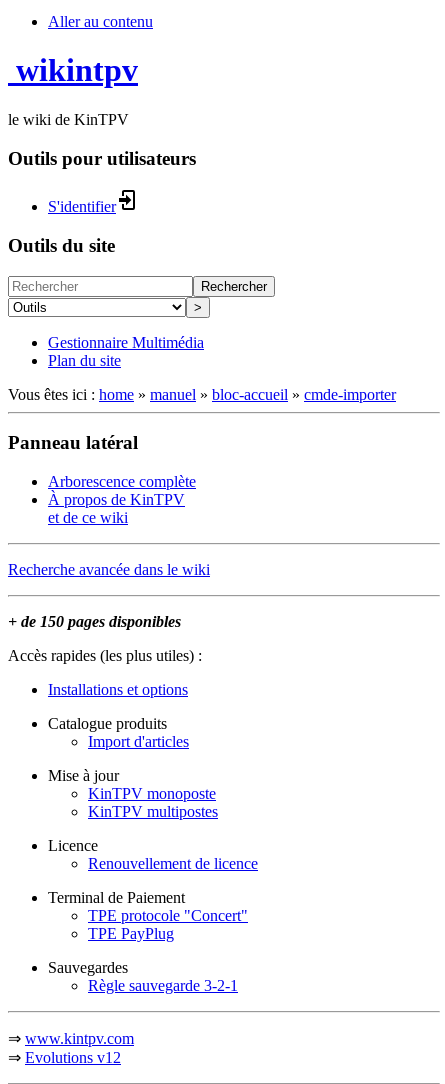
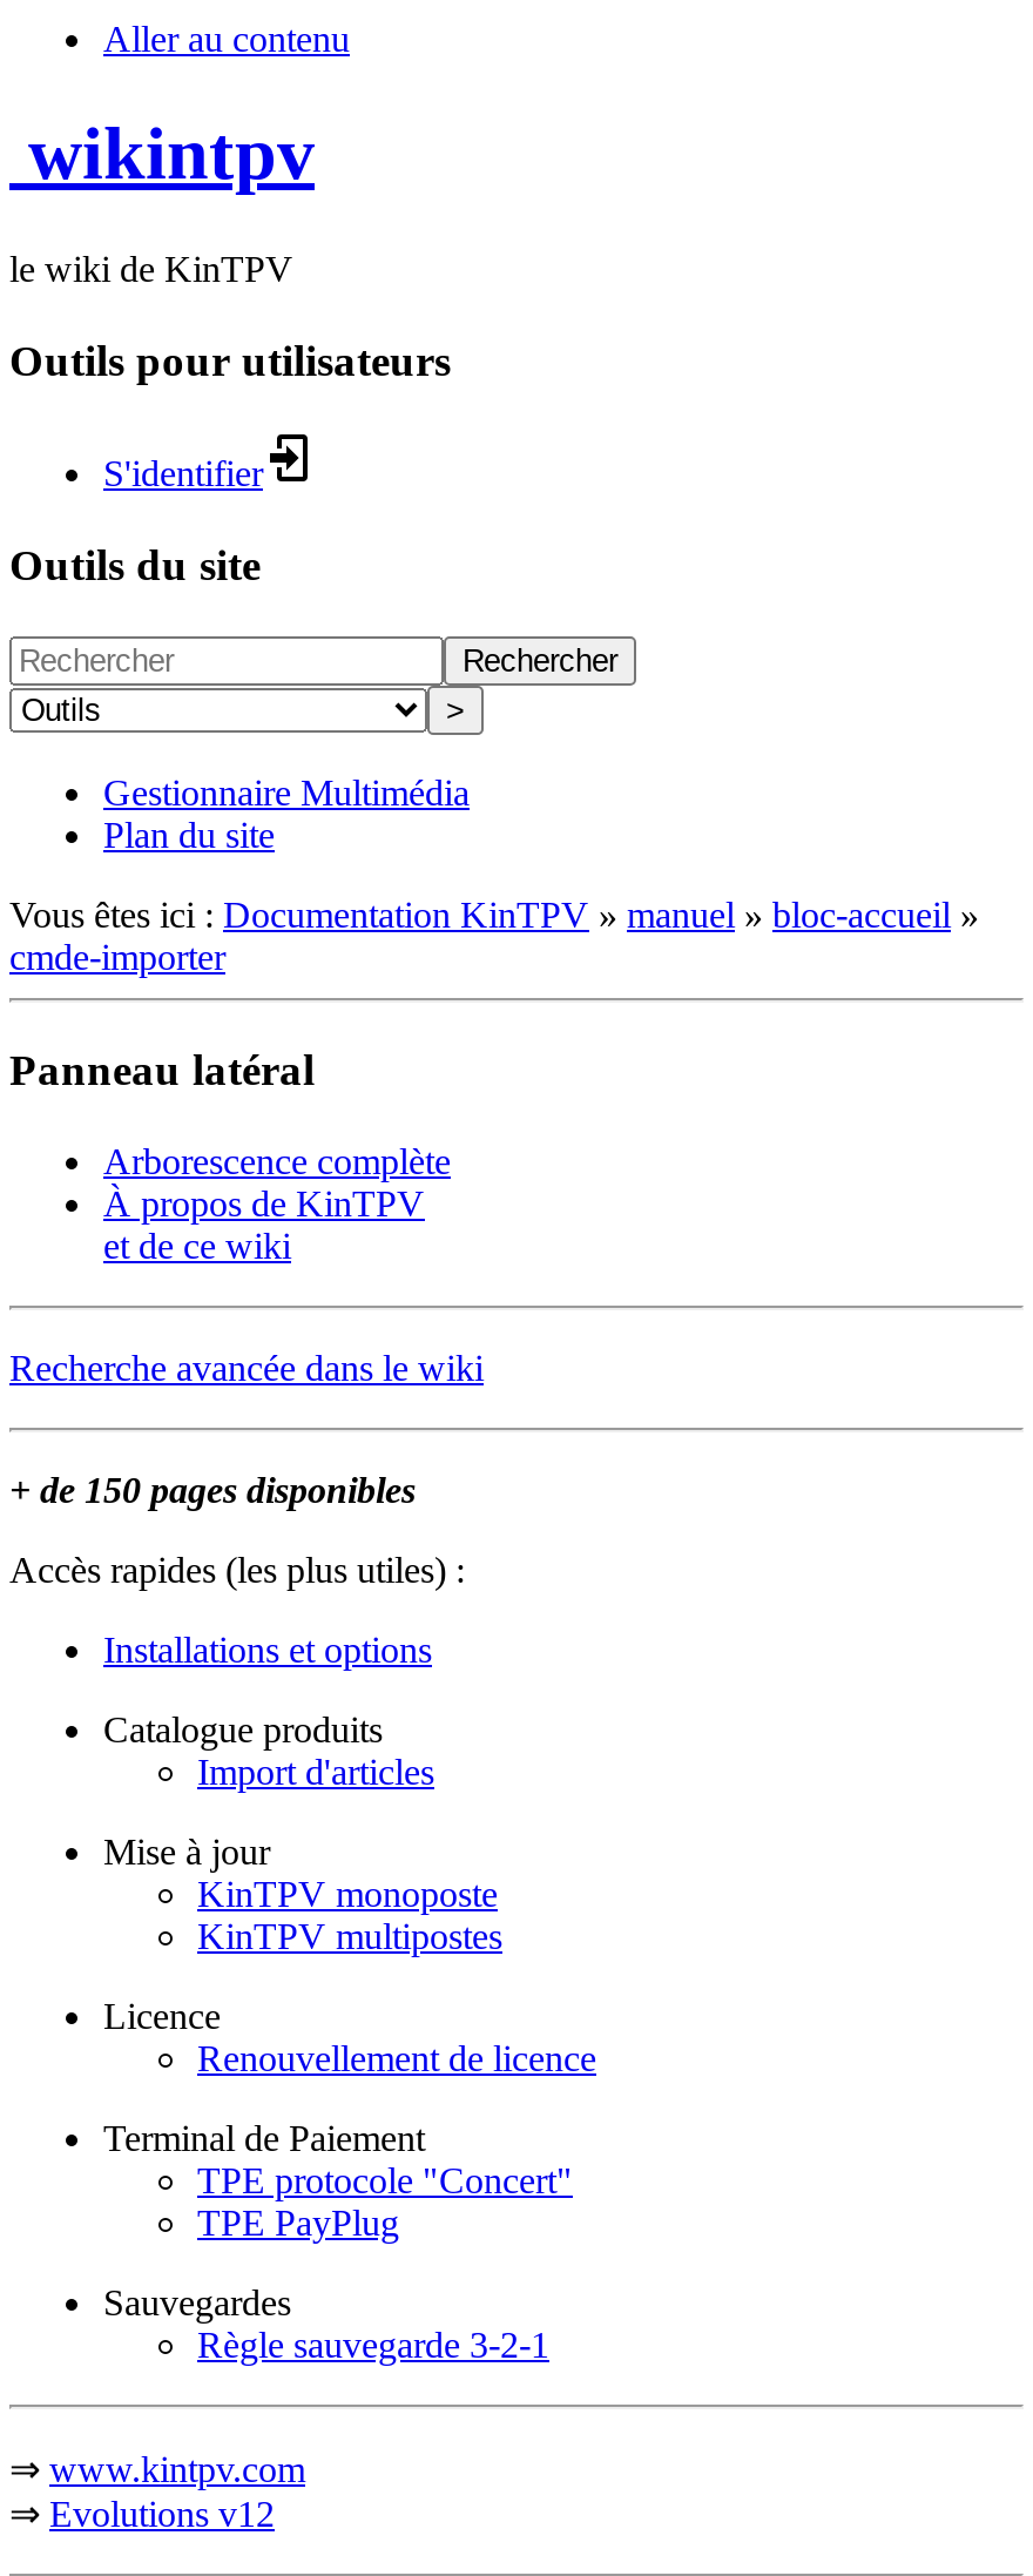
- Vous êtes ici : home» manuel» bloc-accueil» cmde-importer
+ Vous êtes ici : Documentation KinTPV» manuel» bloc-accueil»
+ cmde-importer
